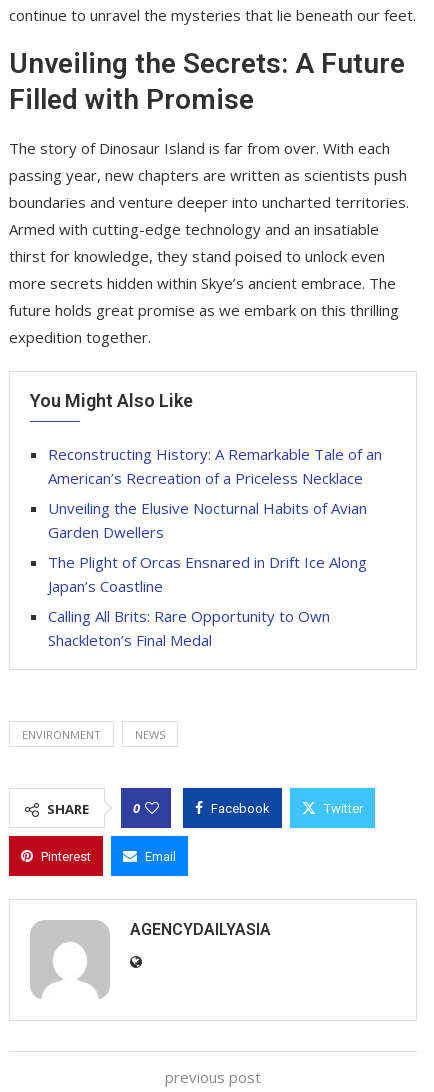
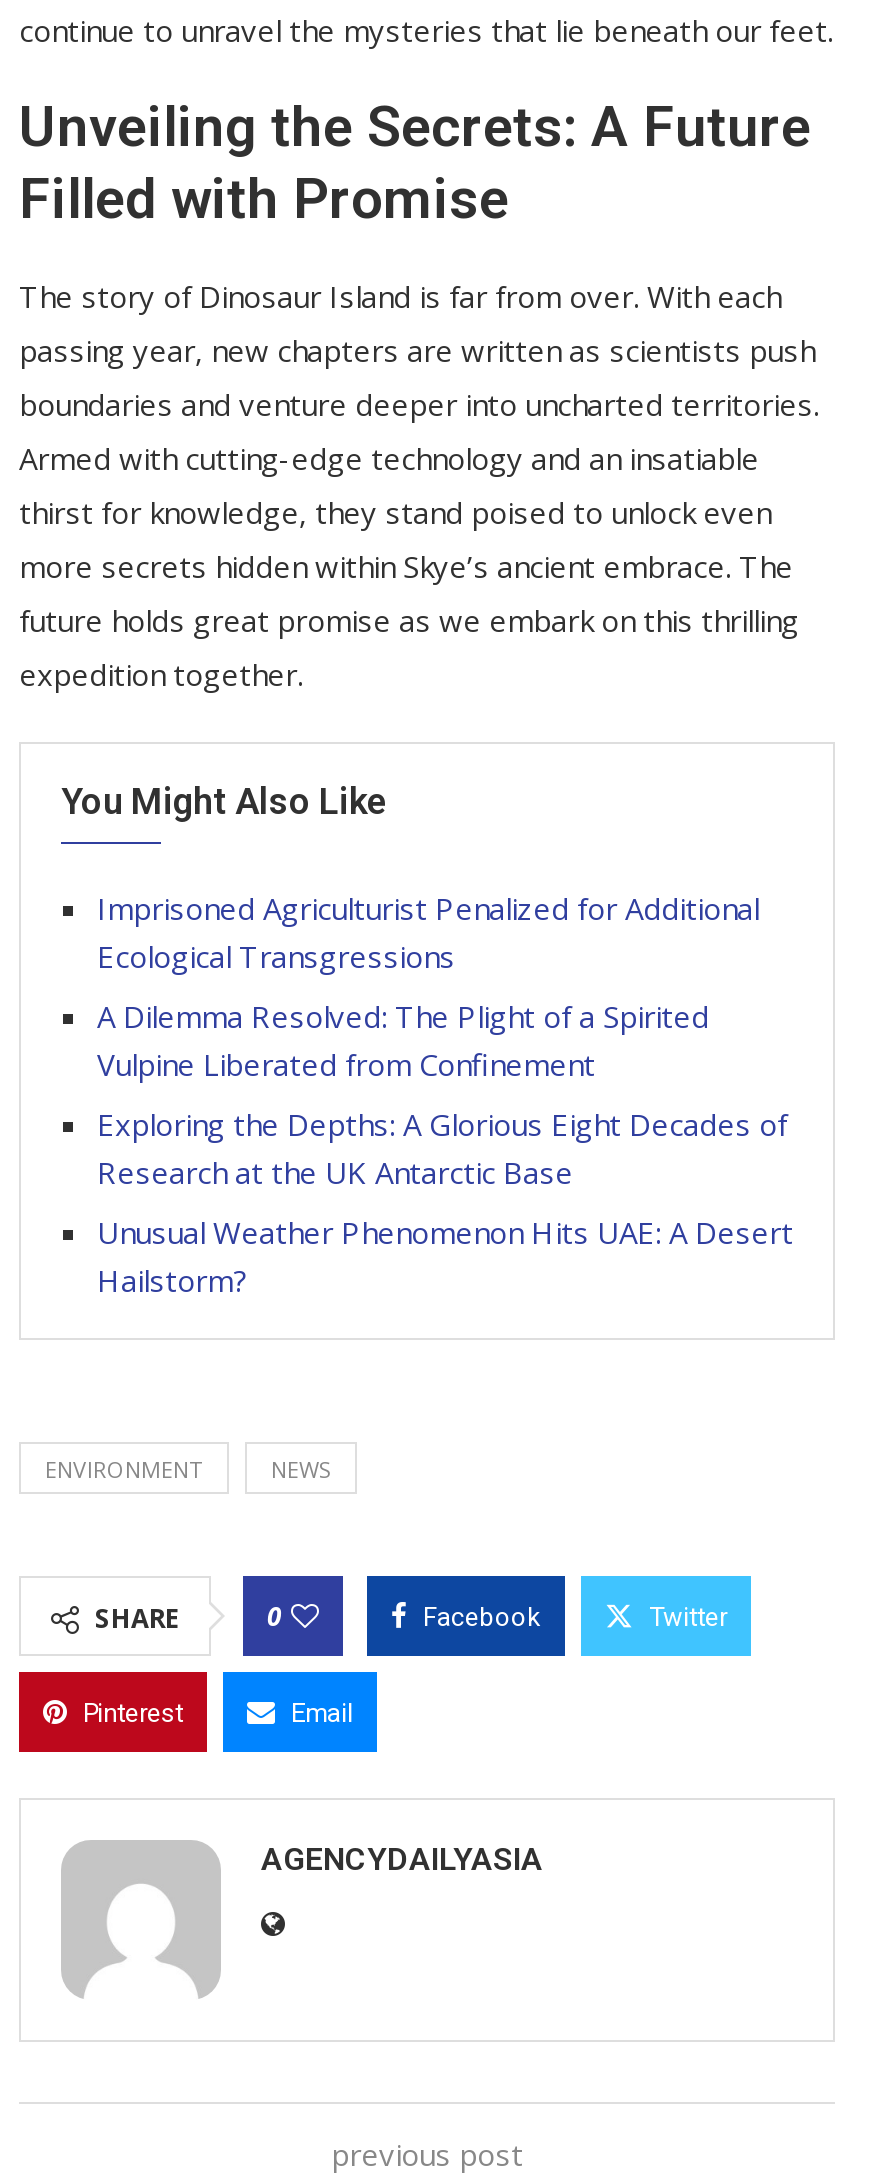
- Reconstructing History: A Remarkable Tale of an
- American’s Recreation of a Priceless Necklace
+ Imprisoned Agriculturist Penalized for Additional
+ Ecological Transgressions

- Unveiling the Elusive Nocturnal Habits of Avian
- Garden Dwellers
+ A Dilemma Resolved: The Plight of a Spirited
+ Vulpine Liberated from Confinement

- The Plight of Orcas Ensnared in Drift Ice Along
- Japan’s Coastline
+ Exploring the Depths: A Glorious Eight Decades of
+ Research at the UK Antarctic Base

- Calling All Brits: Rare Opportunity to Own
- Shackleton’s Final Medal
+ Unusual Weather Phenomenon Hits UAE: A Desert
+ Hailstorm?
